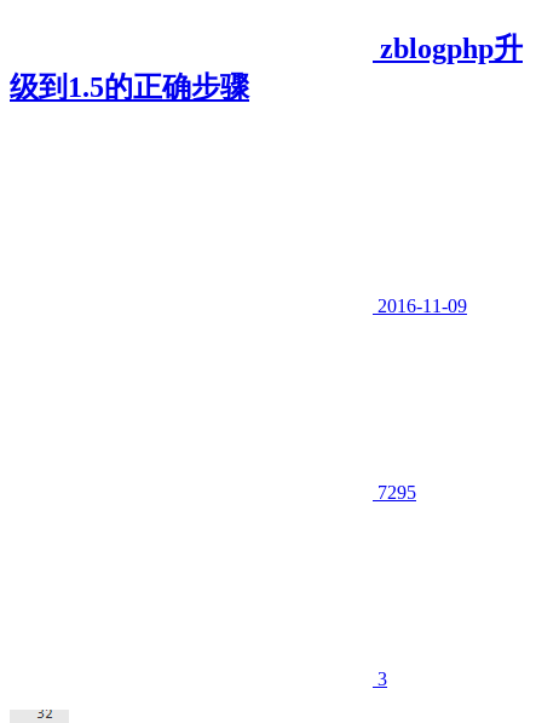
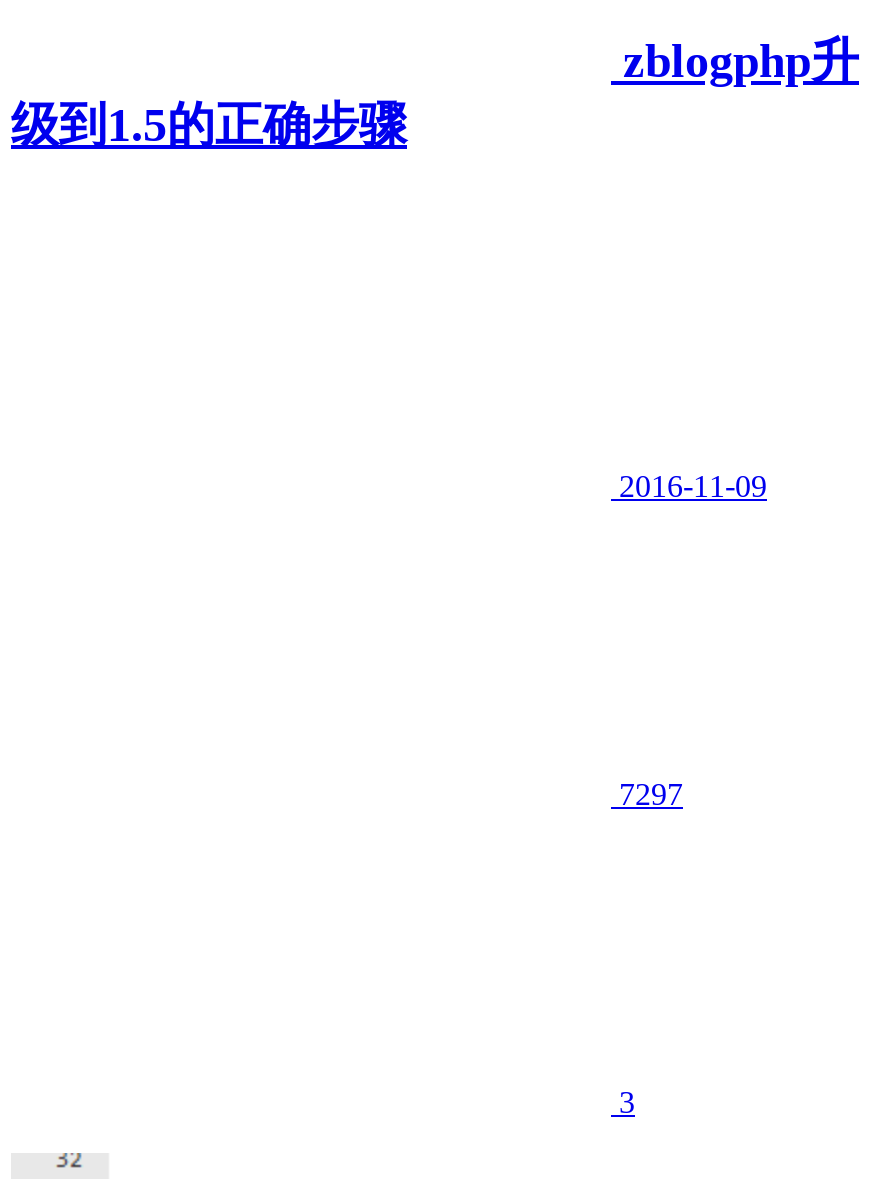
- 7295
+ 7297
